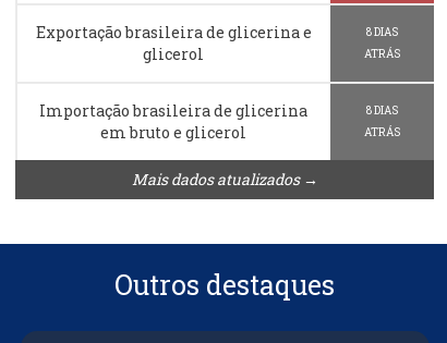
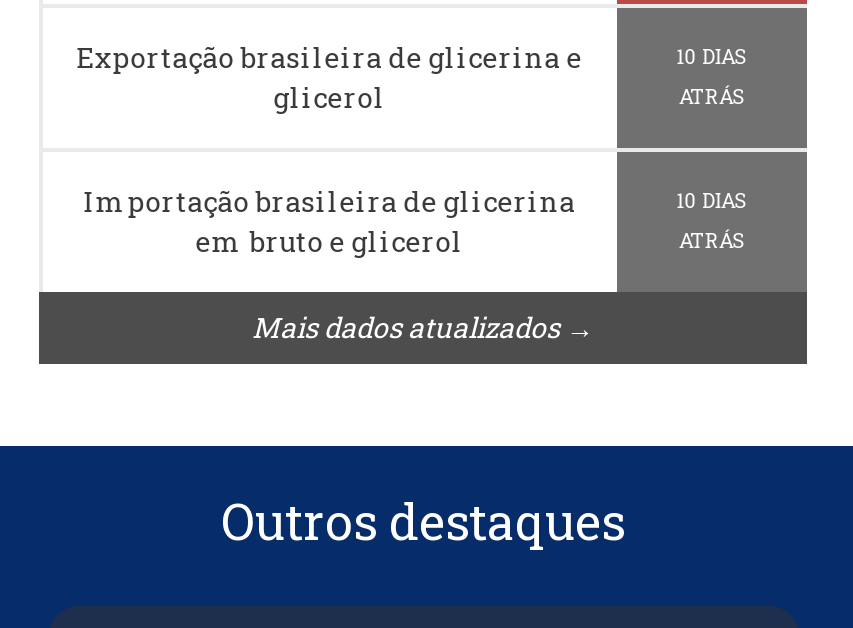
- 8 DIAS
+ 10 DIAS

- 8 DIAS
+ 10 DIAS
